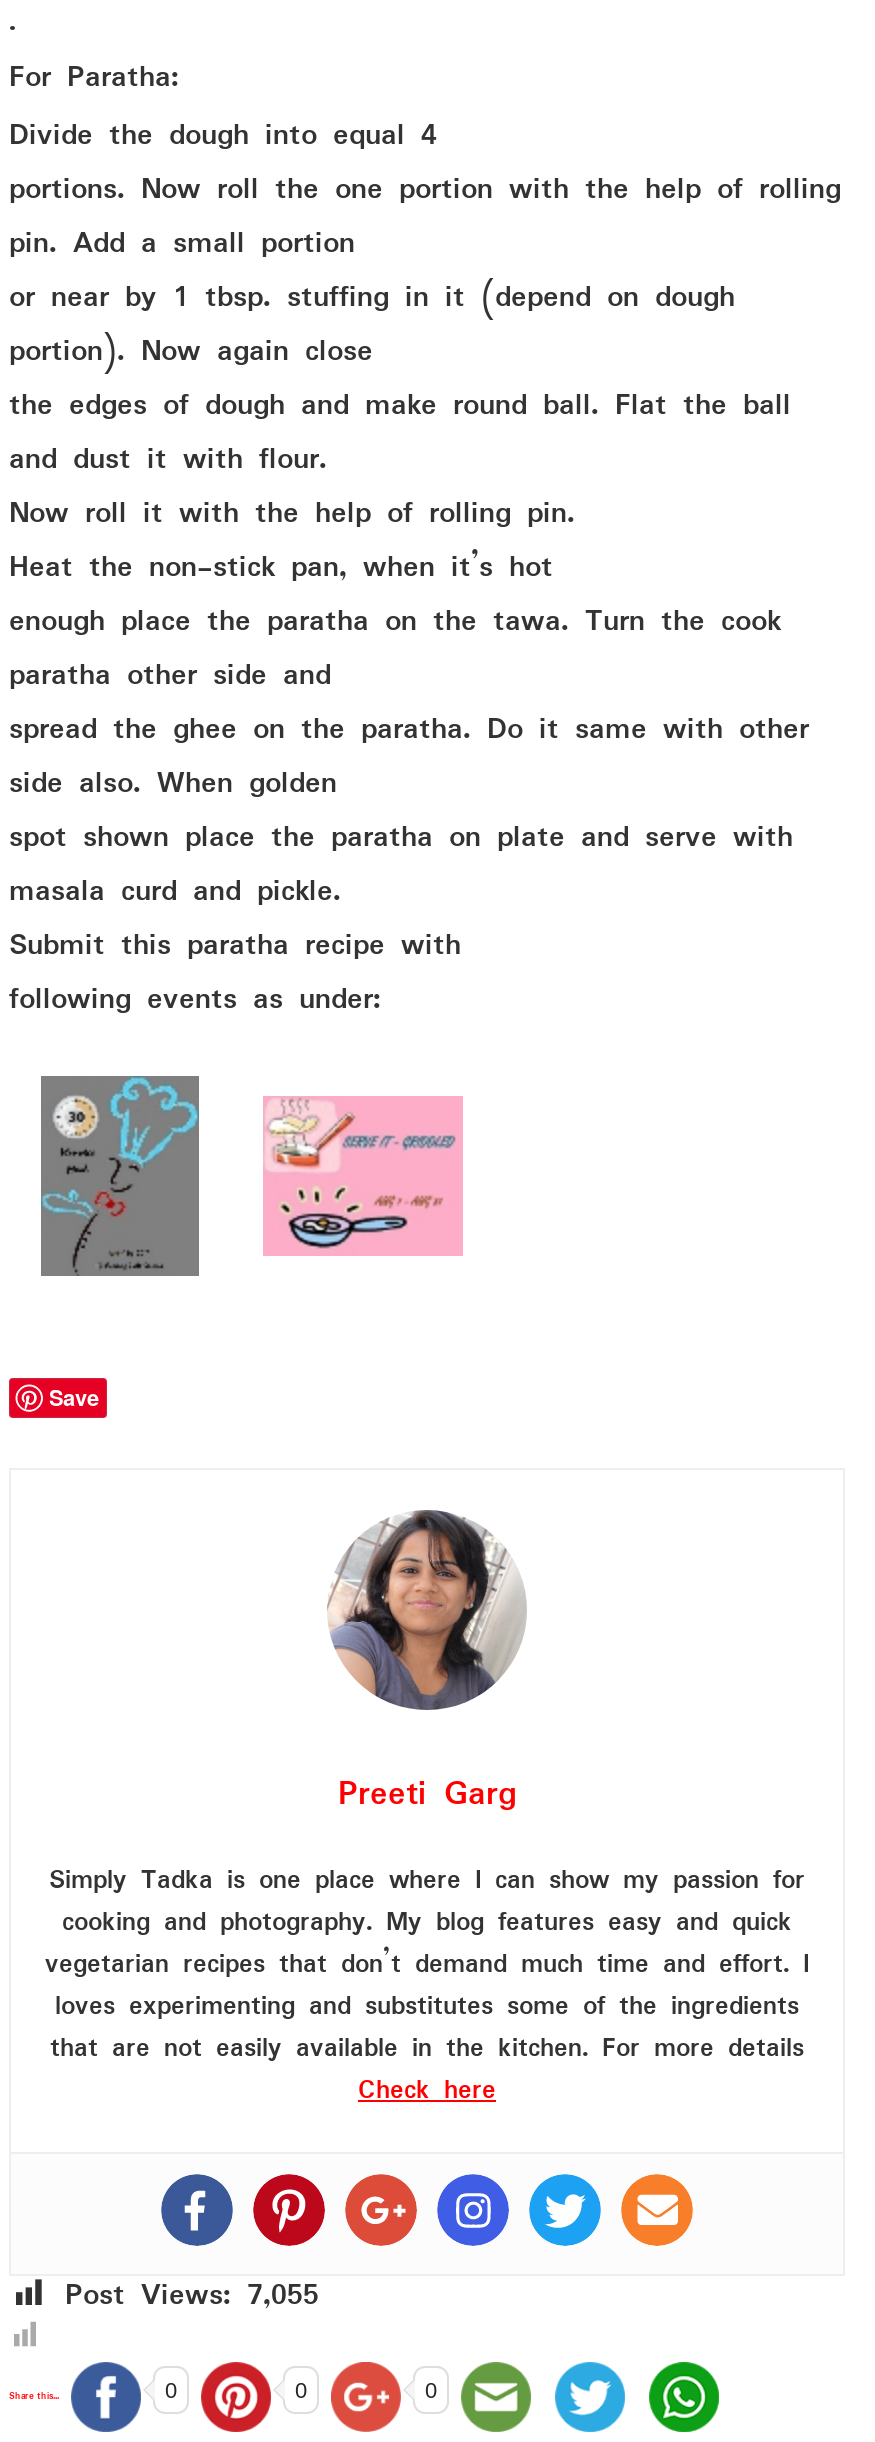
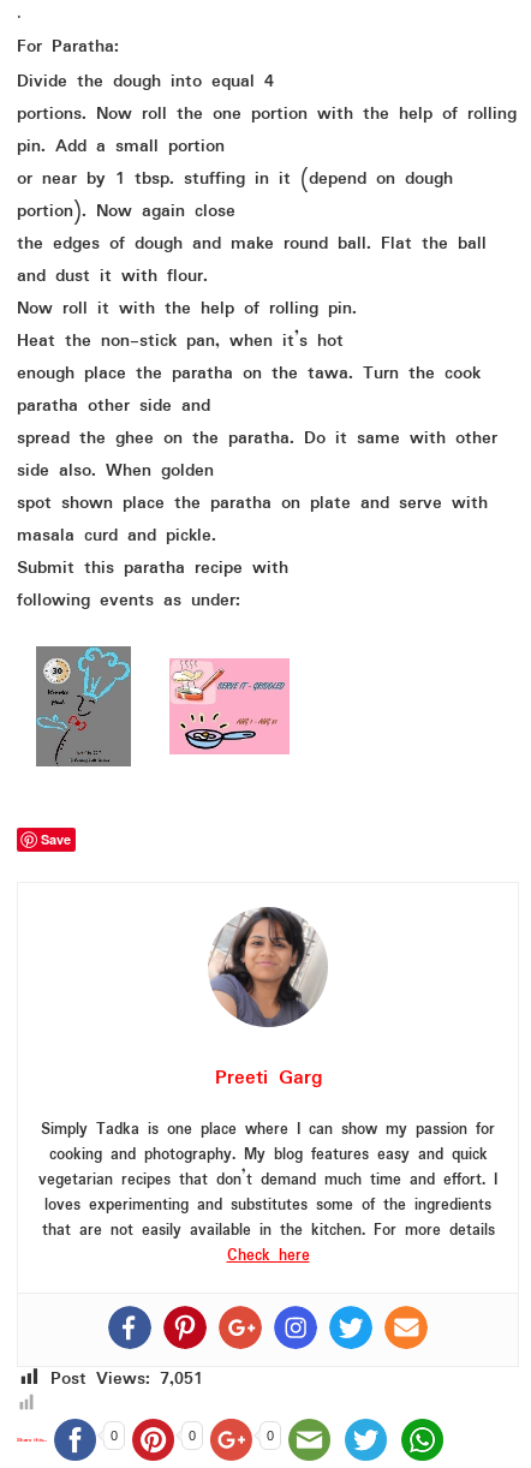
- Post Views: 7,055
+ Post Views: 7,051
